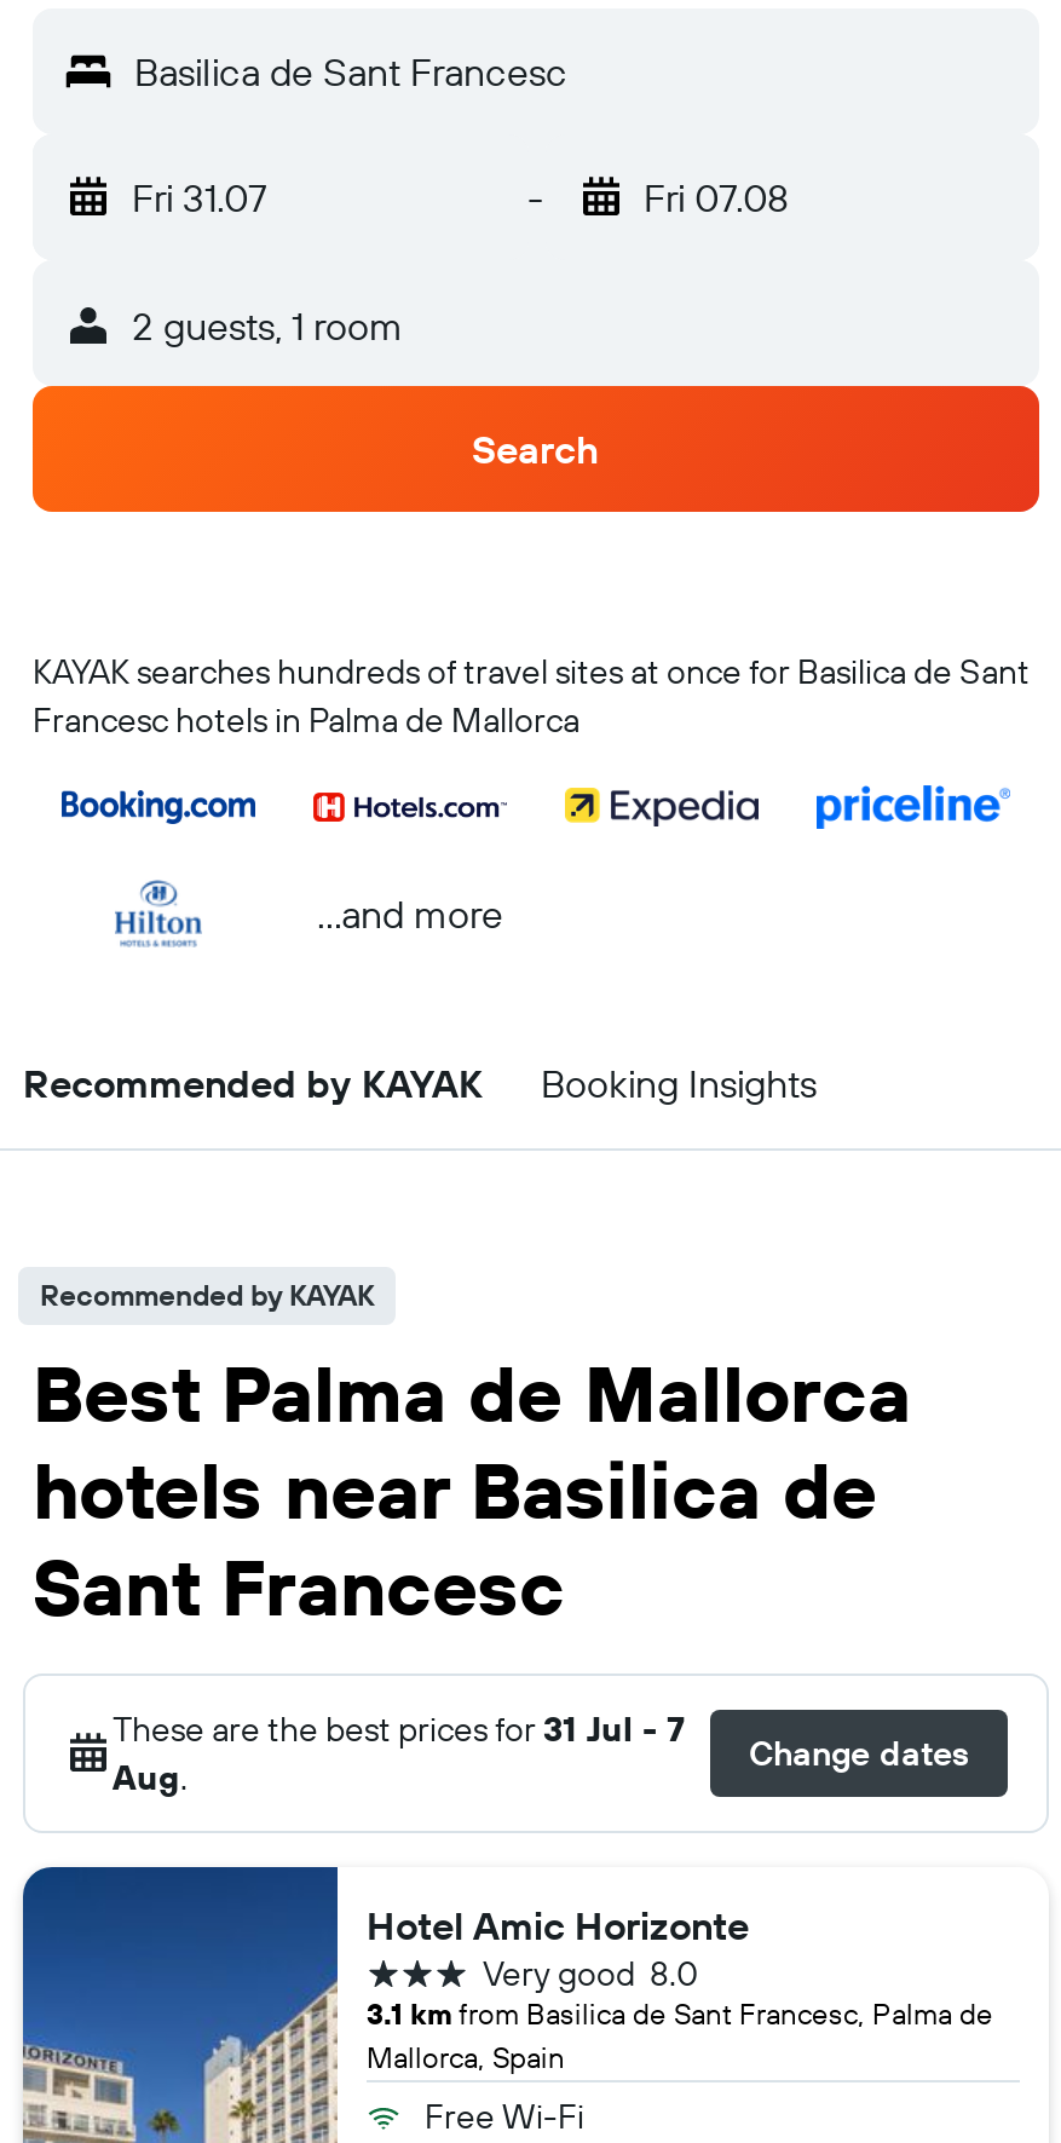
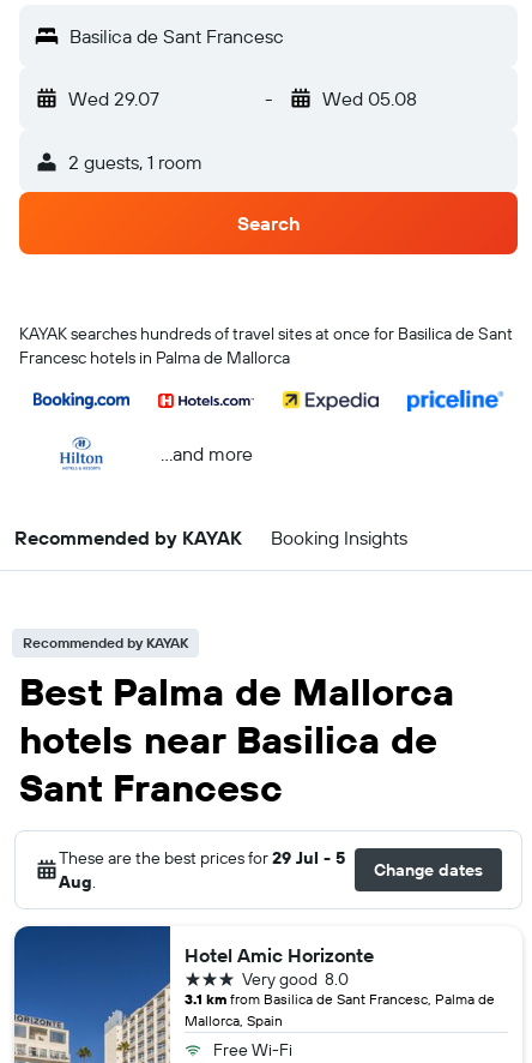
- Fri 31.07
+ Wed 29.07

- Fri 07.08
+ Wed 05.08

- These are the best prices for 31 Jul - 7
+ These are the best prices for 29 Jul - 5
